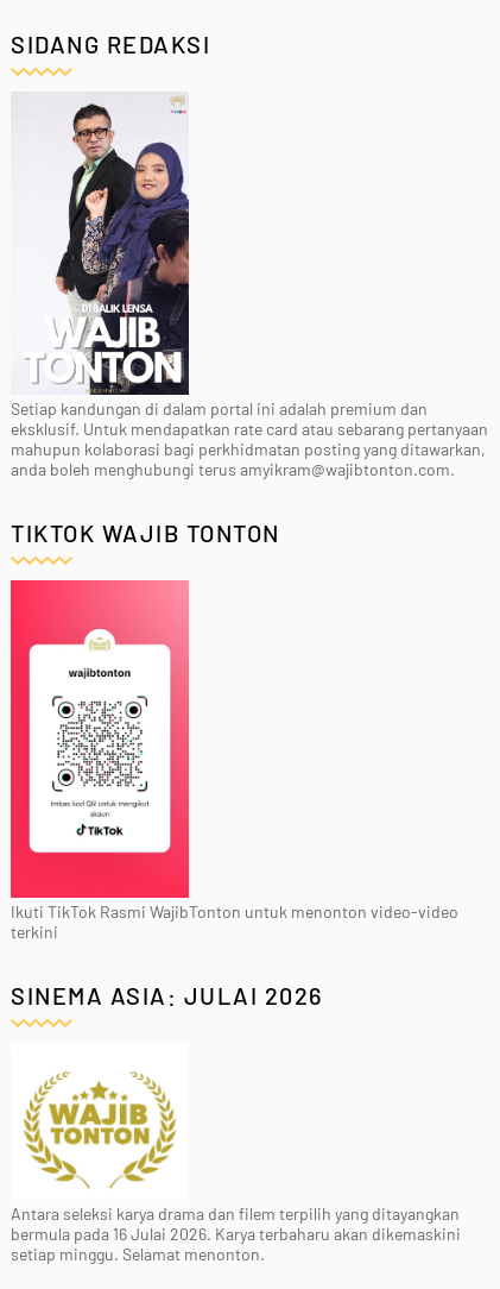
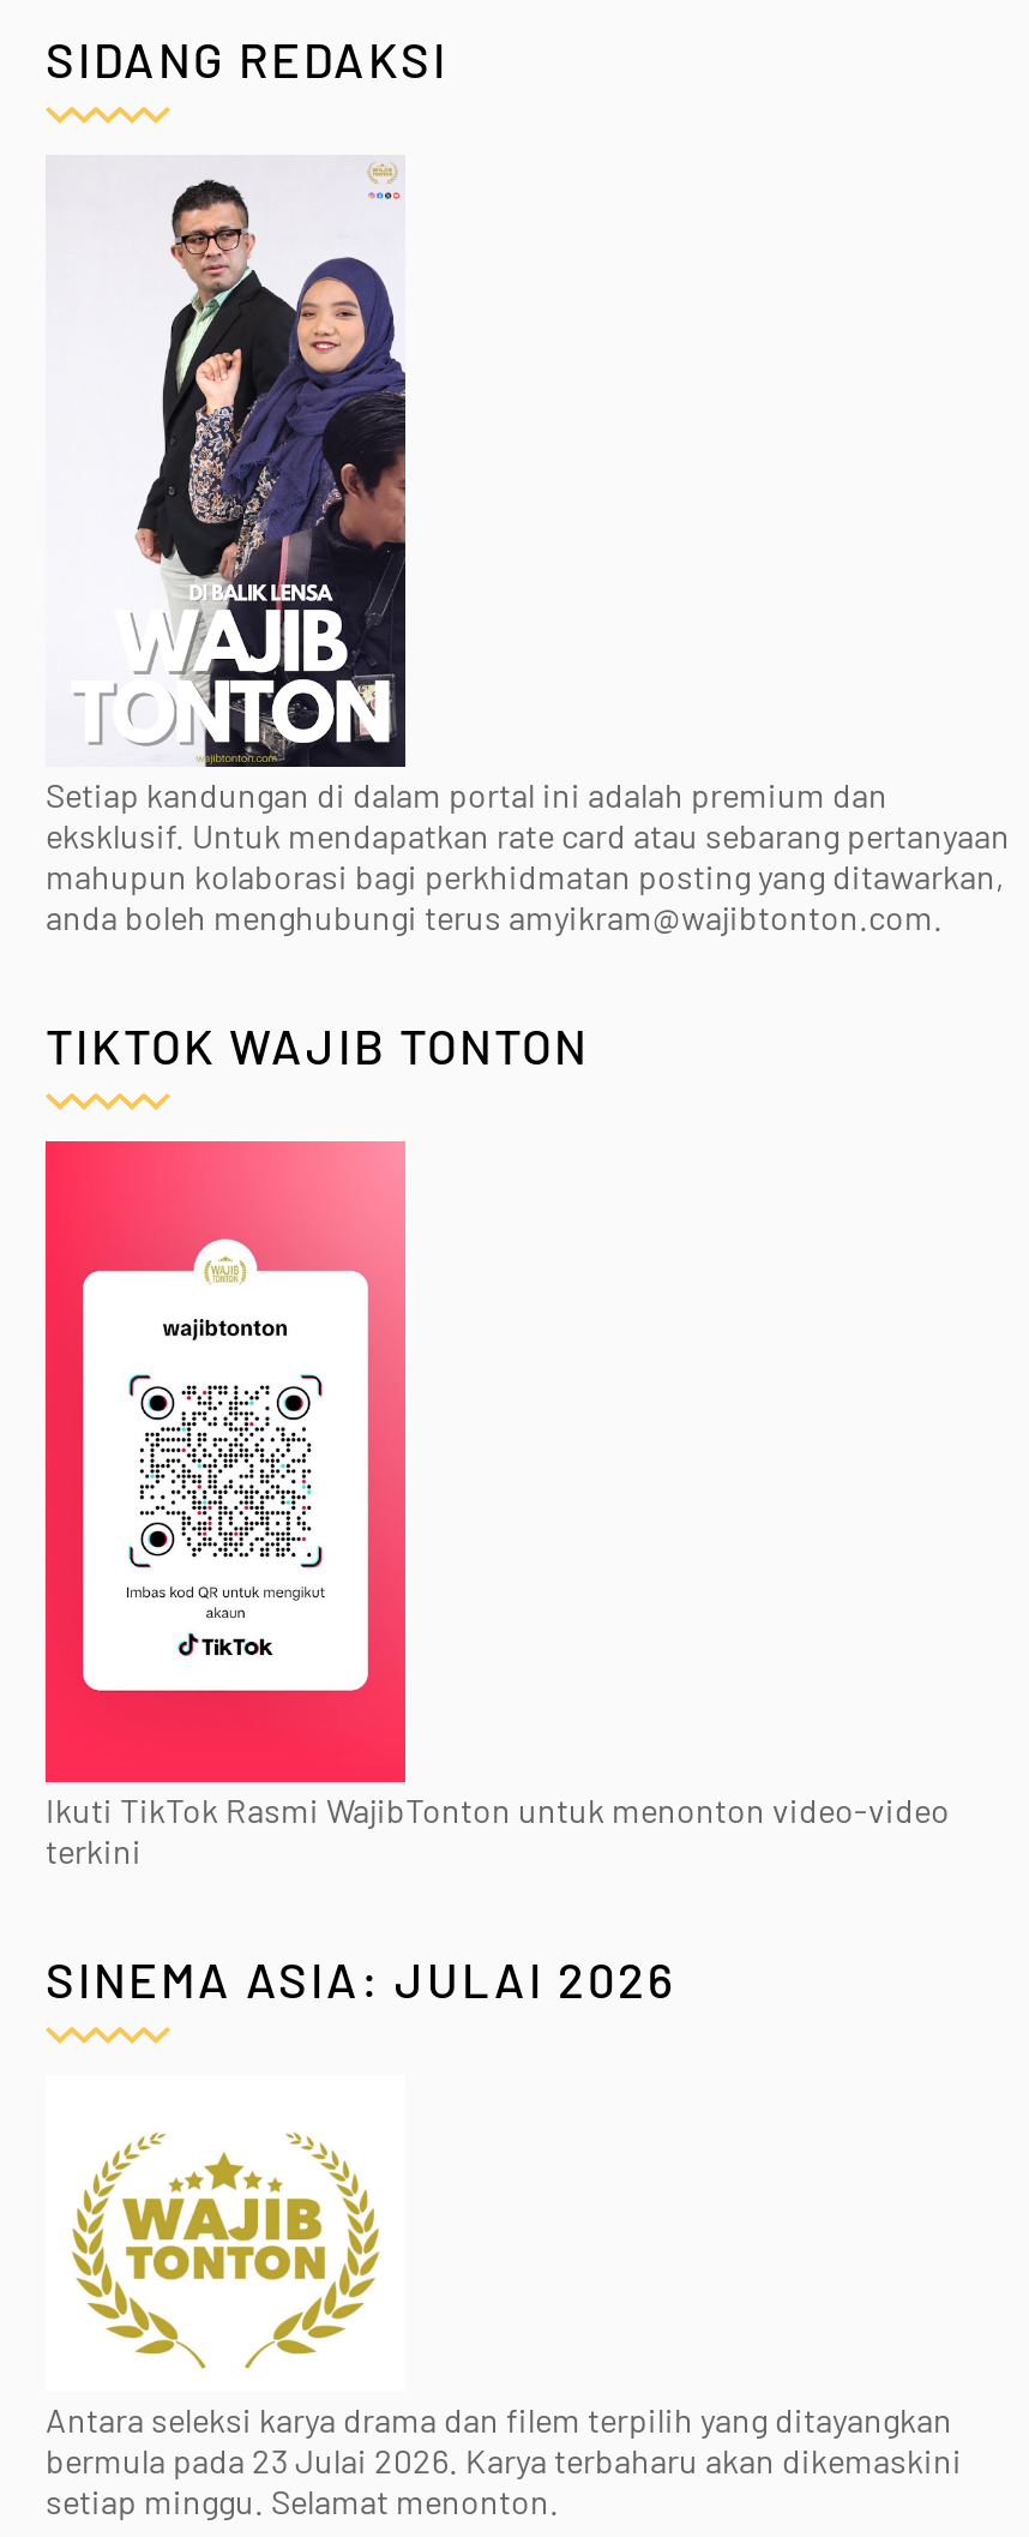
- bermula pada 16 Julai 2026. Karya terbaharu akan dikemaskini
+ bermula pada 23 Julai 2026. Karya terbaharu akan dikemaskini
